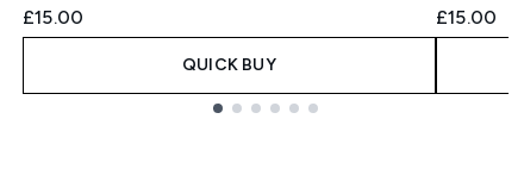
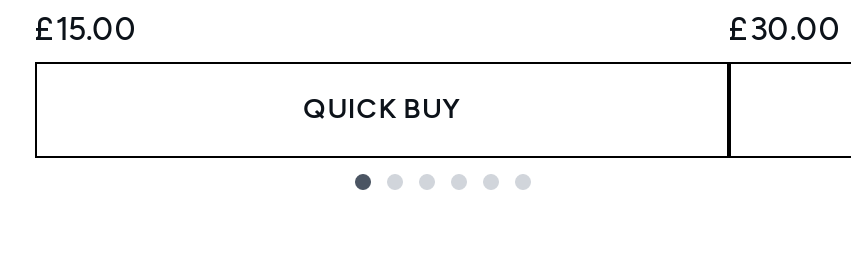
- £15.00
+ £30.00
